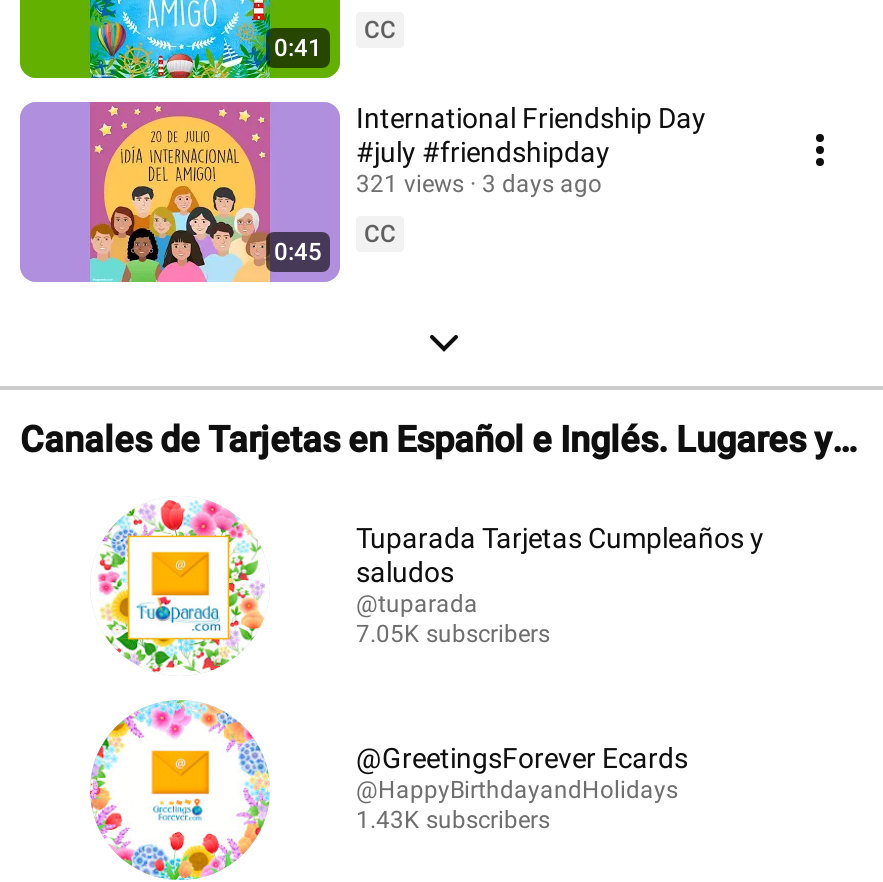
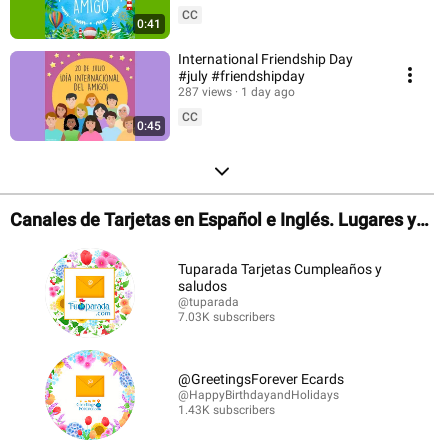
- 321 views
+ 287 views

- 3 days ago
+ 1 day ago

- 7.05K subscribers
+ 7.03K subscribers
